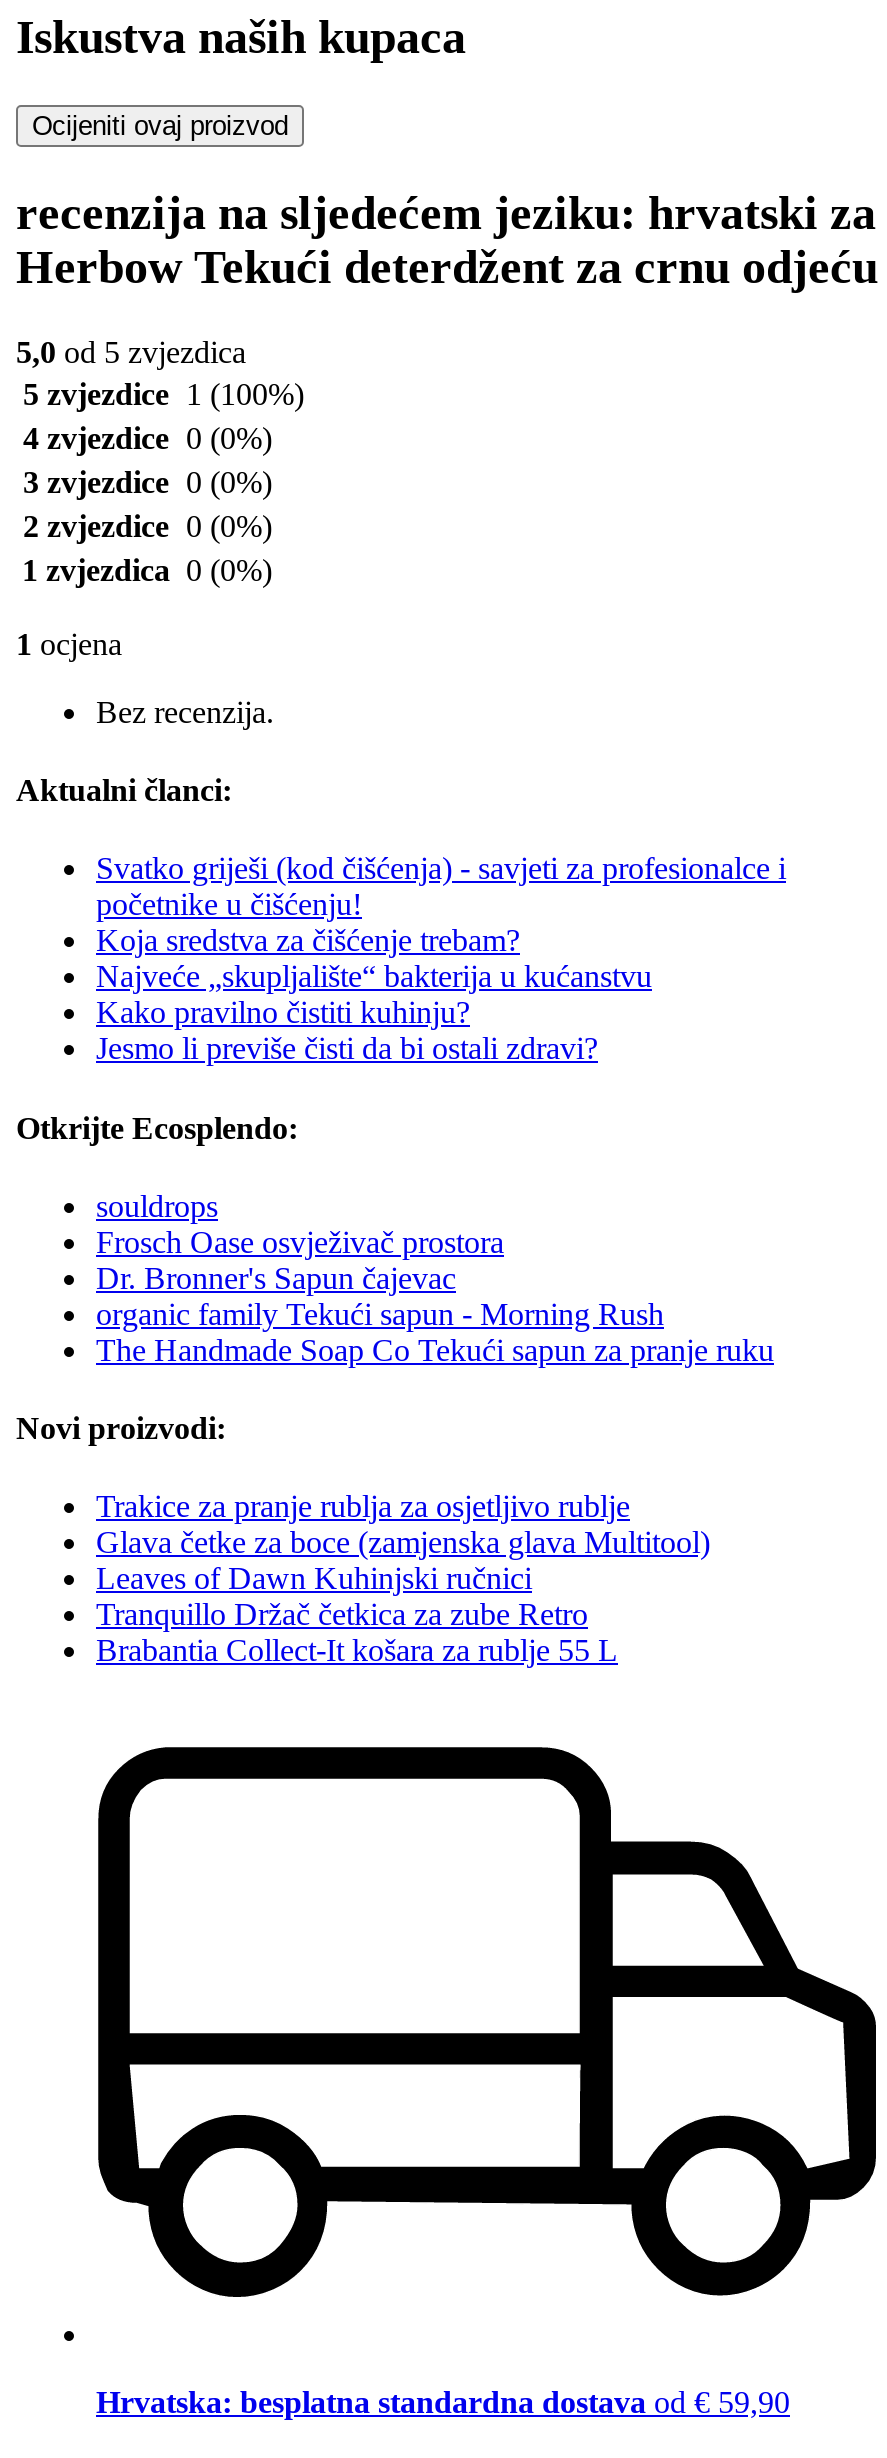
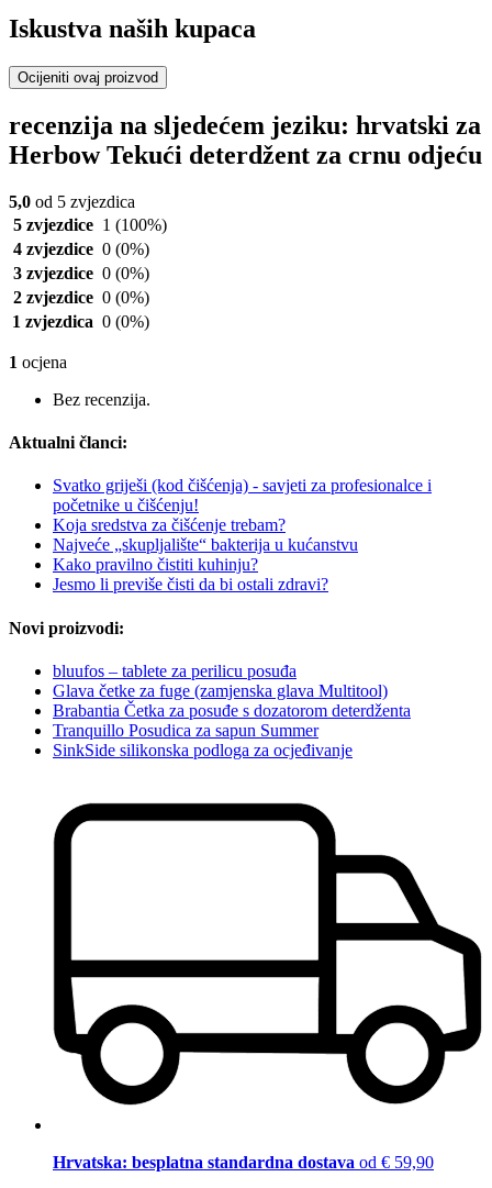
- Otkrijte Ecosplendo:
- souldrops
- Frosch Oase osvježivač prostora
- Dr. Bronner's Sapun čajevac
- organic family Tekući sapun - Morning Rush
- The Handmade Soap Co Tekući sapun za pranje ruku

- Trakice za pranje rublja za osjetljivo rublje
- Glava četke za boce (zamjenska glava Multitool)
- Leaves of Dawn Kuhinjski ručnici
- Tranquillo Držač četkica za zube Retro
- Brabantia Collect-It košara za rublje 55 L
+ bluufos – tablete za perilicu posuđa
+ Glava četke za fuge (zamjenska glava Multitool)
+ Brabantia Četka za posuđe s dozatorom deterdženta
+ Tranquillo Posudica za sapun Summer
+ SinkSide silikonska podloga za ocjeđivanje
